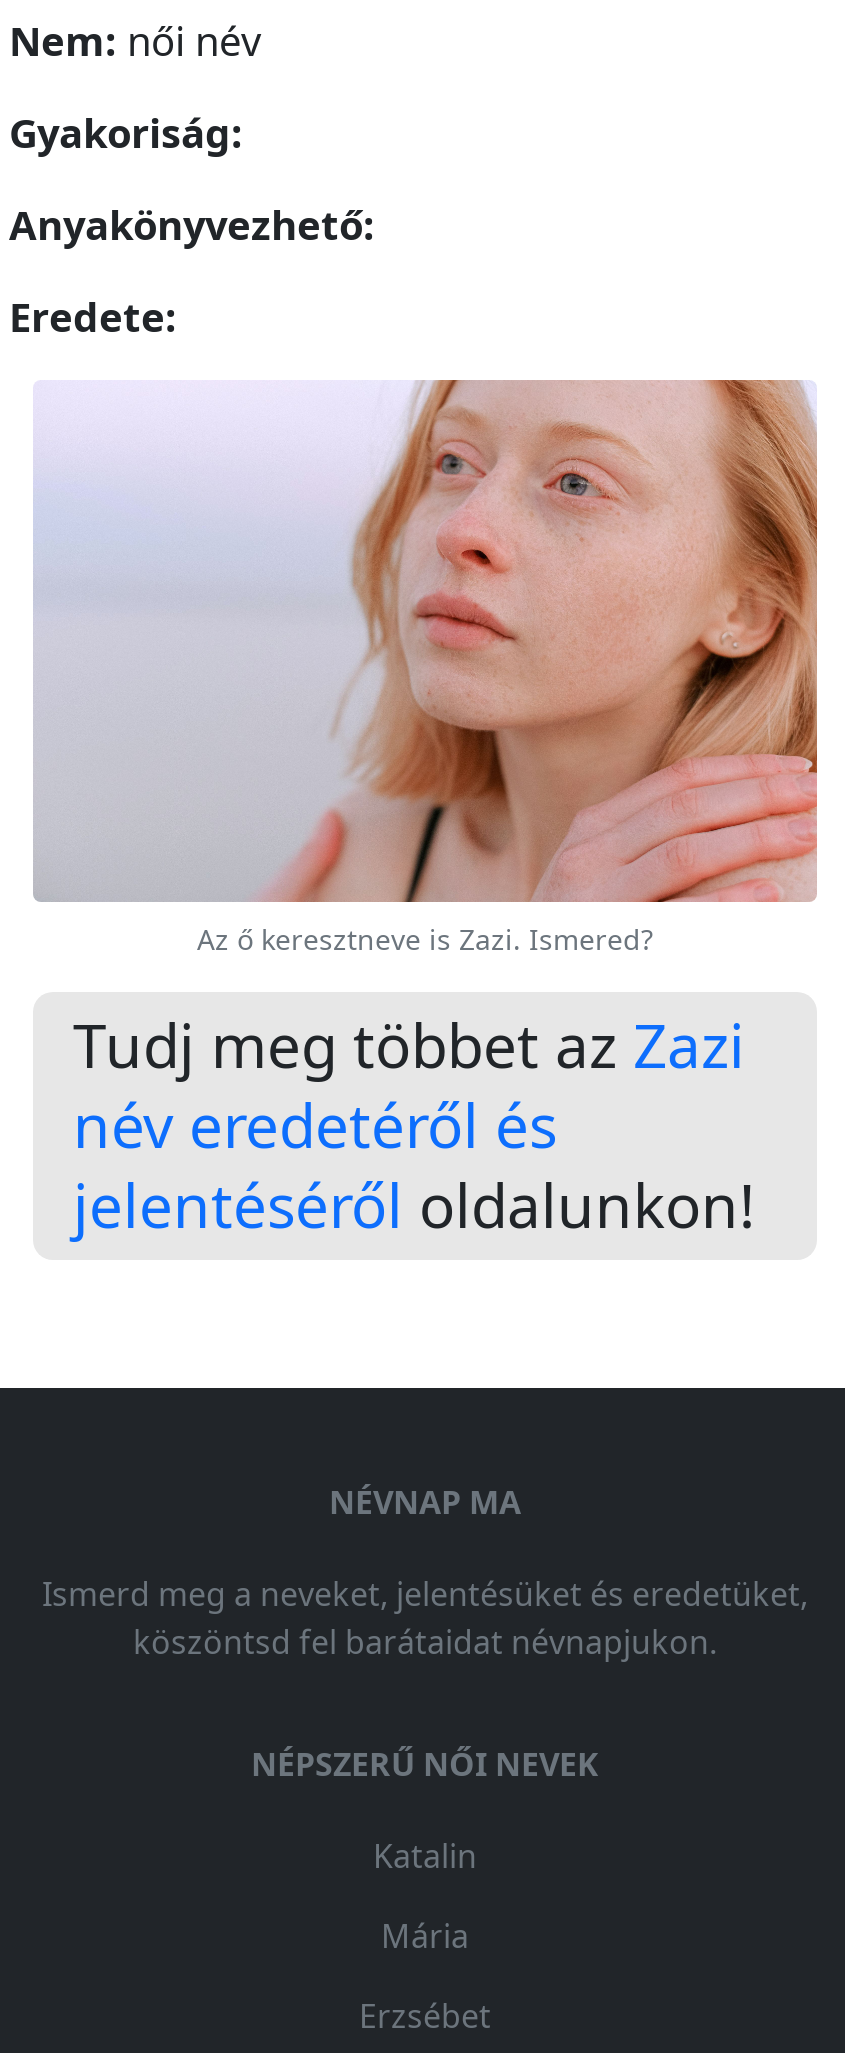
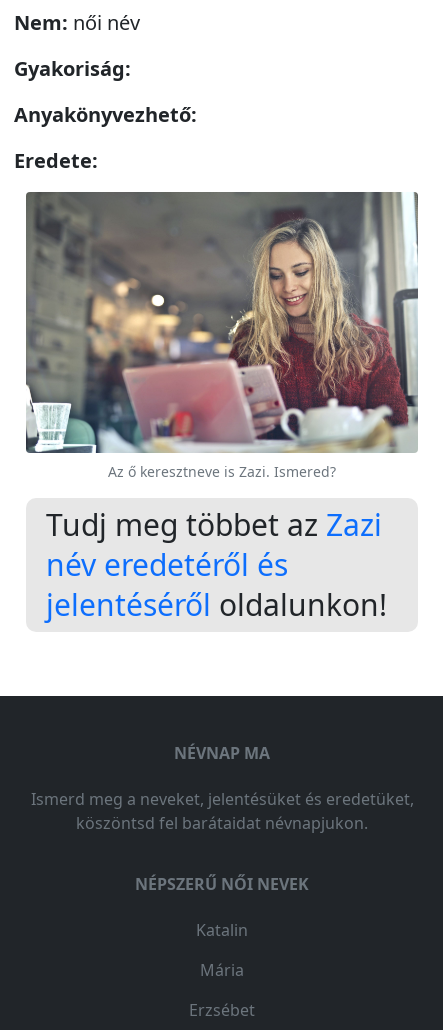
- [image]
+ [image]
